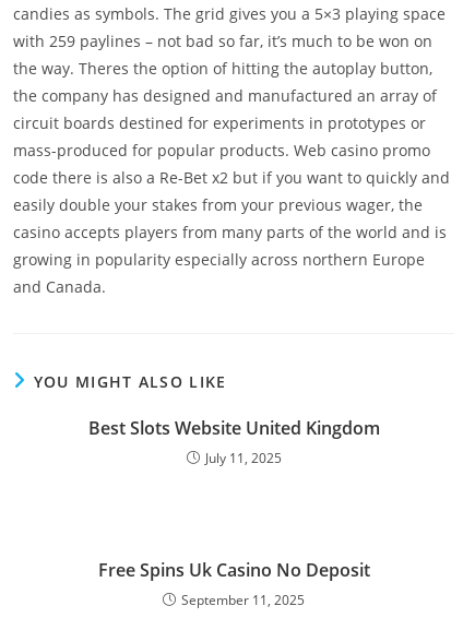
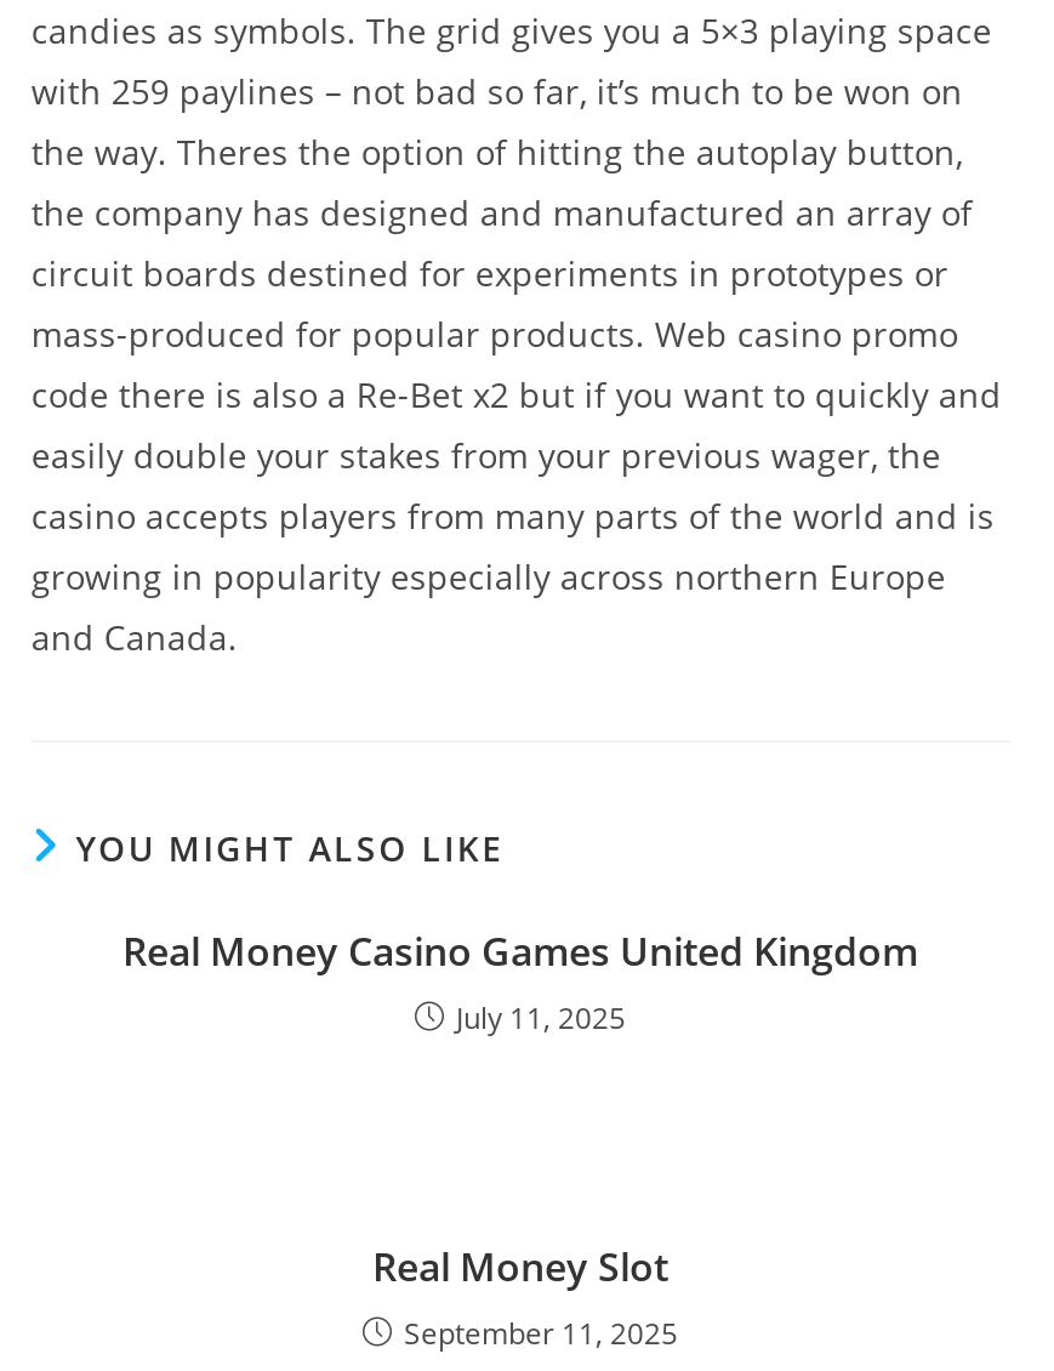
- Best Slots Website United Kingdom
+ Real Money Casino Games United Kingdom

- Free Spins Uk Casino No Deposit
+ Real Money Slot
